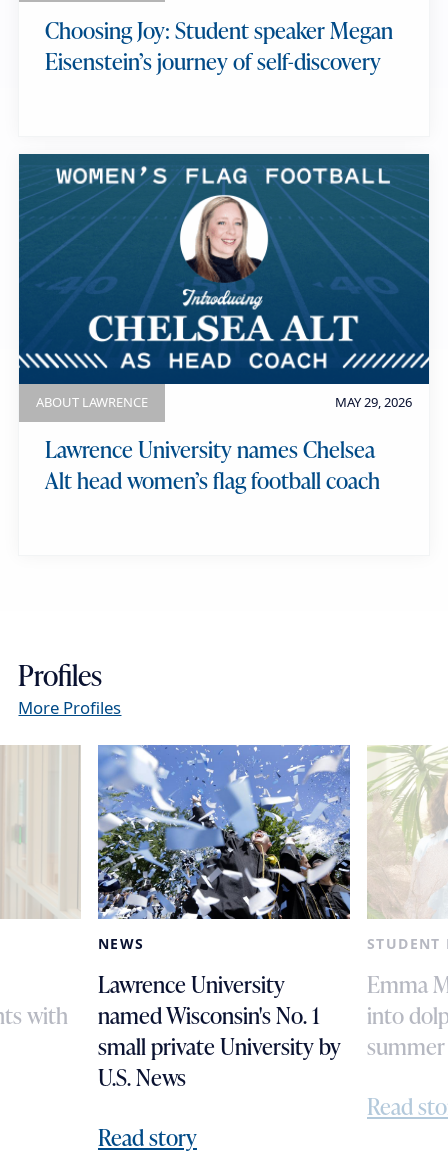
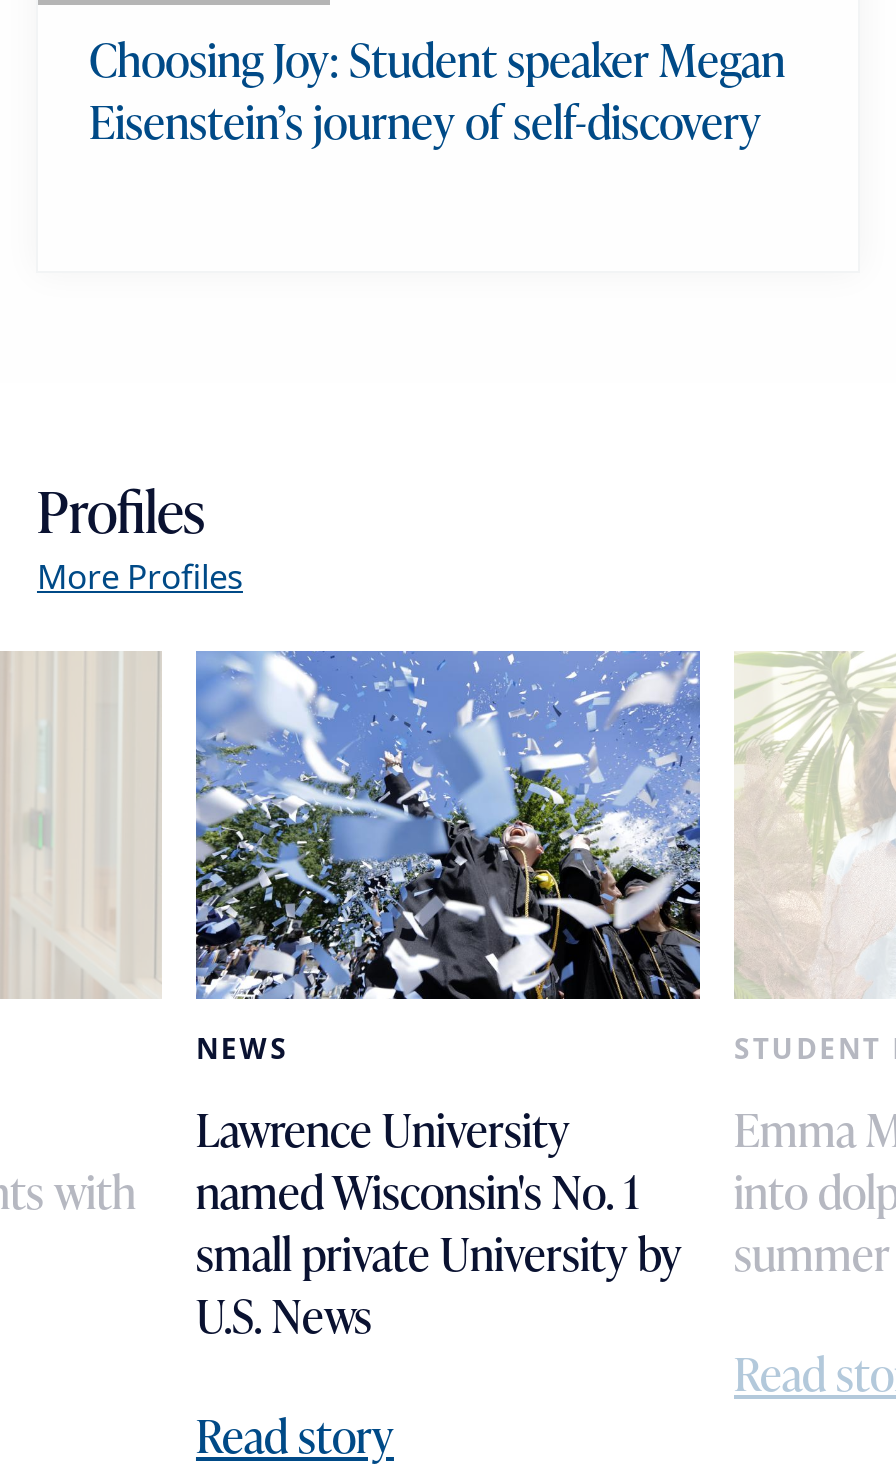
- [image]
- MAY 29, 2026
- ABOUT LAWRENCE
- Lawrence University names Chelsea
- Alt head women’s flag football coach
